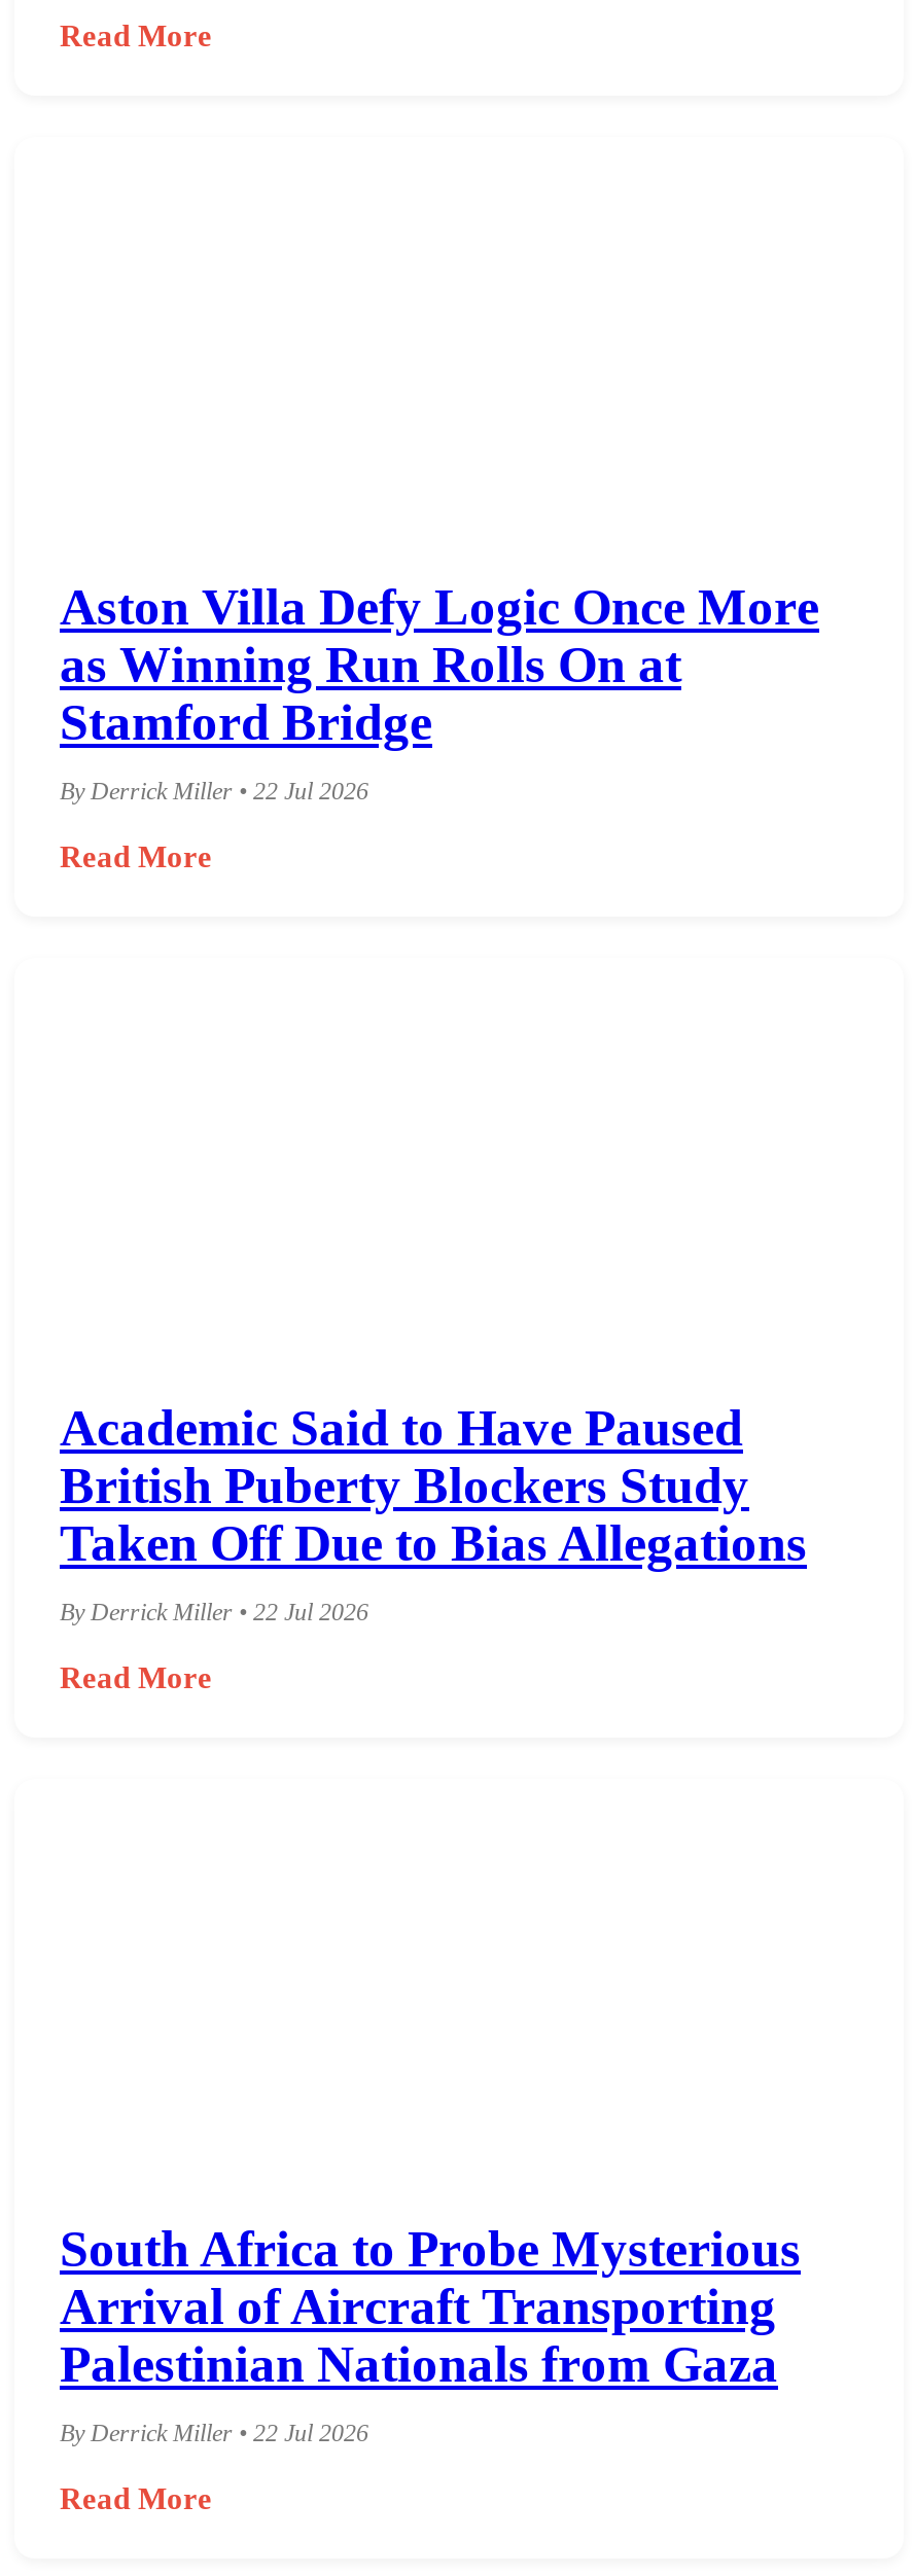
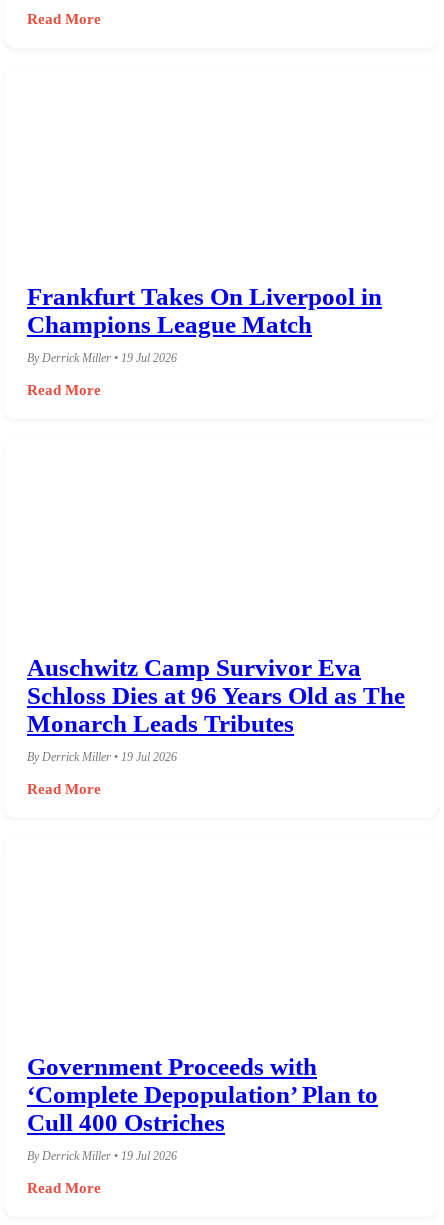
- Aston Villa Defy Logic Once More
- as Winning Run Rolls On at
- Stamford Bridge
+ Frankfurt Takes On Liverpool in
+ Champions League Match

- By Derrick Miller • 22 Jul 2026
+ By Derrick Miller • 19 Jul 2026

- Academic Said to Have Paused
- British Puberty Blockers Study
- Taken Off Due to Bias Allegations
+ Auschwitz Camp Survivor Eva
+ Schloss Dies at 96 Years Old as The
+ Monarch Leads Tributes

- By Derrick Miller • 22 Jul 2026
+ By Derrick Miller • 19 Jul 2026

- South Africa to Probe Mysterious
- Arrival of Aircraft Transporting
- Palestinian Nationals from Gaza
+ Government Proceeds with
+ ‘Complete Depopulation’ Plan to
+ Cull 400 Ostriches

- By Derrick Miller • 22 Jul 2026
+ By Derrick Miller • 19 Jul 2026
